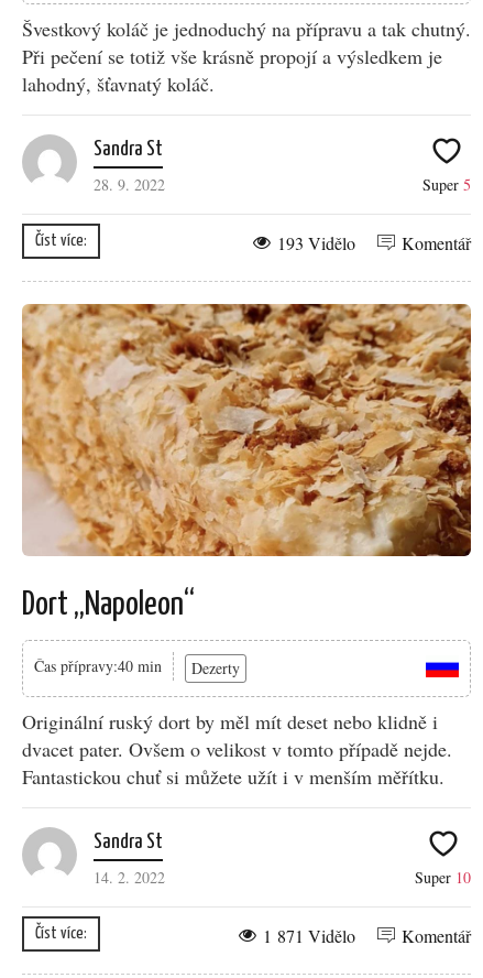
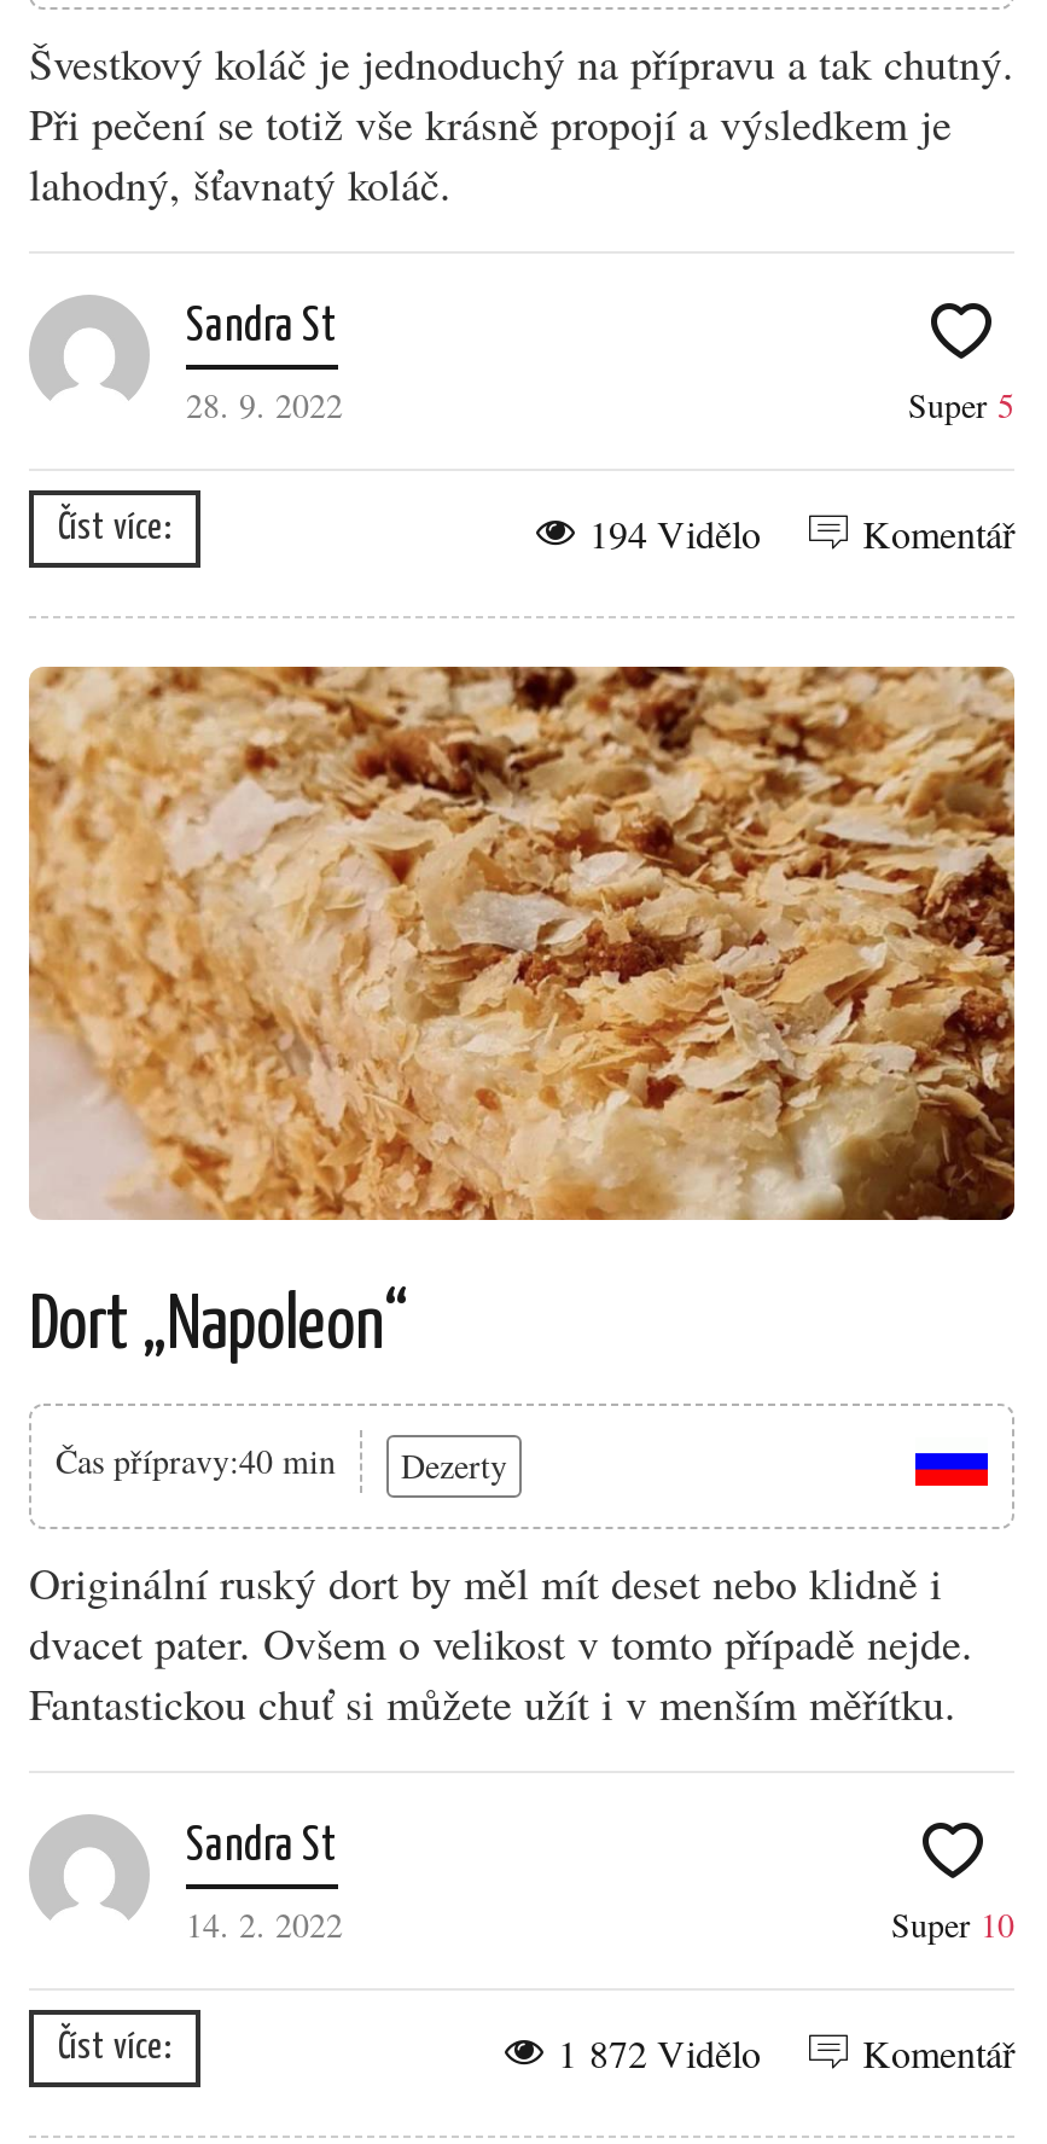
- 193 Vidělo Komentář
+ 194 Vidělo Komentář

- 1 871 Vidělo Komentář
+ 1 872 Vidělo Komentář
